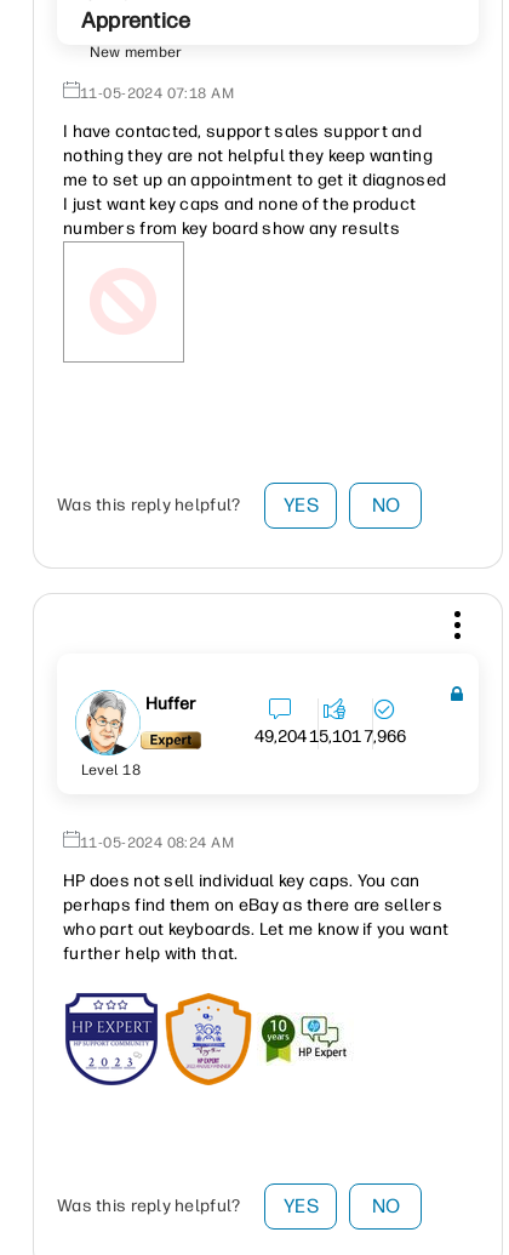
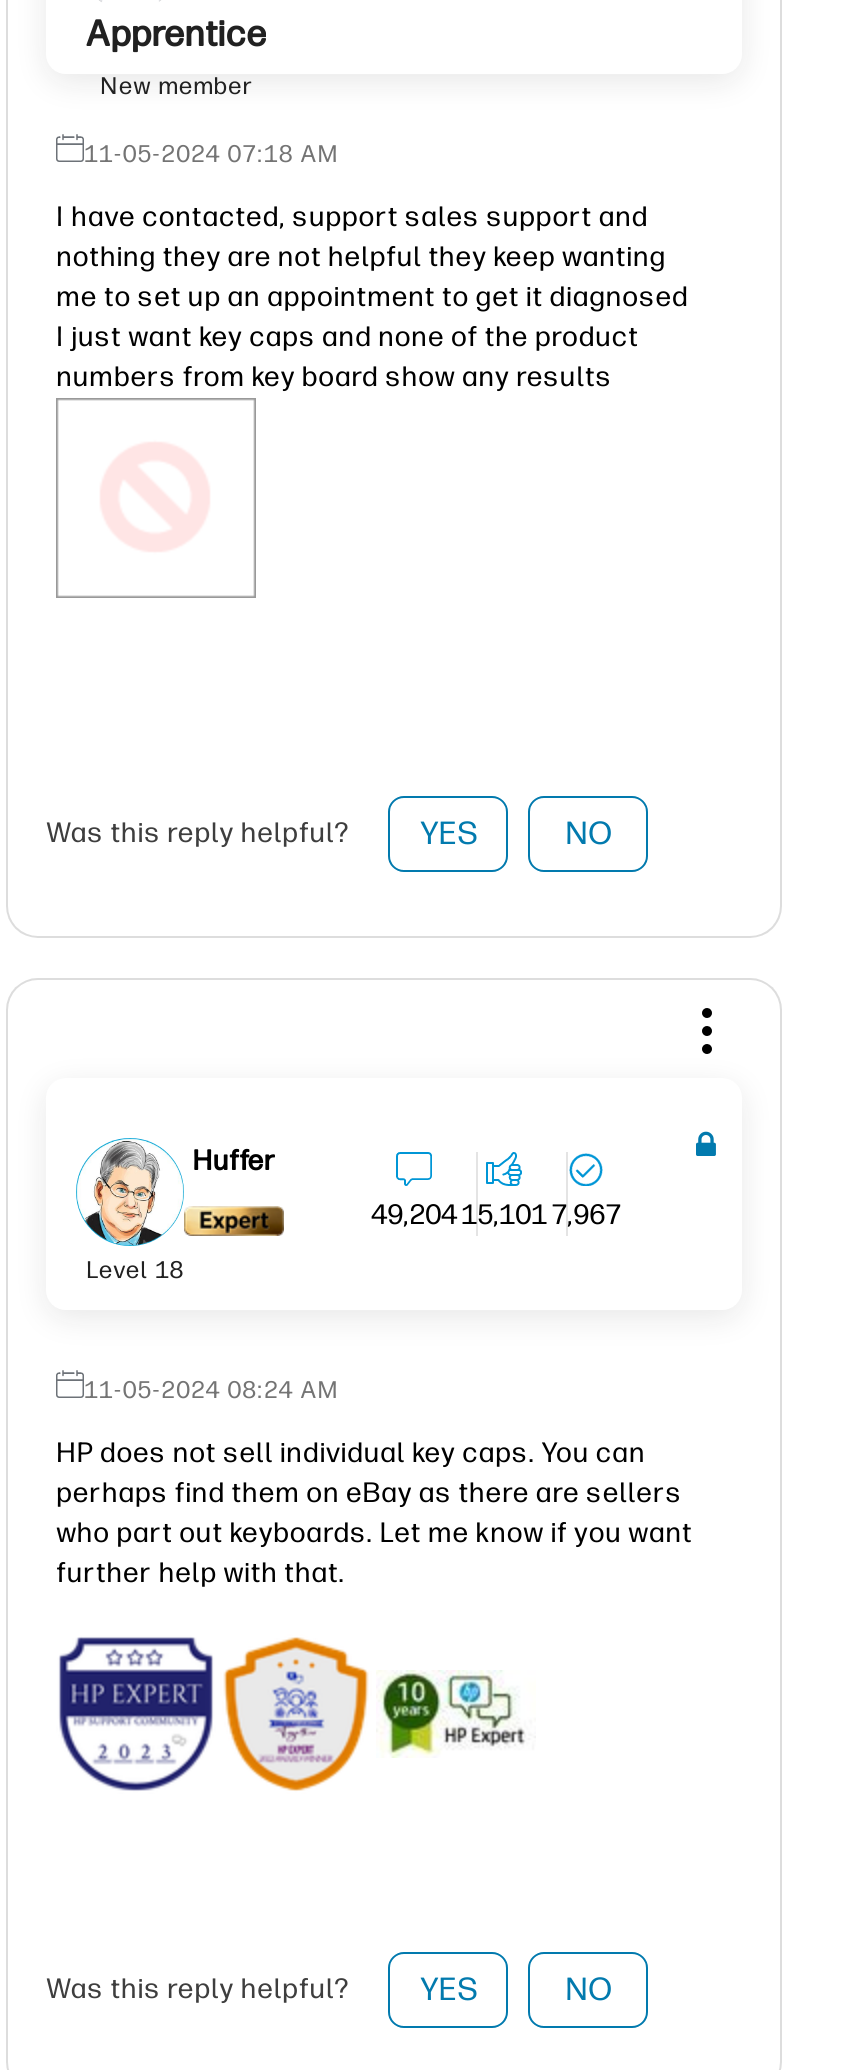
- 49,204 15,101 7,966
+ 49,204 15,101 7,967
